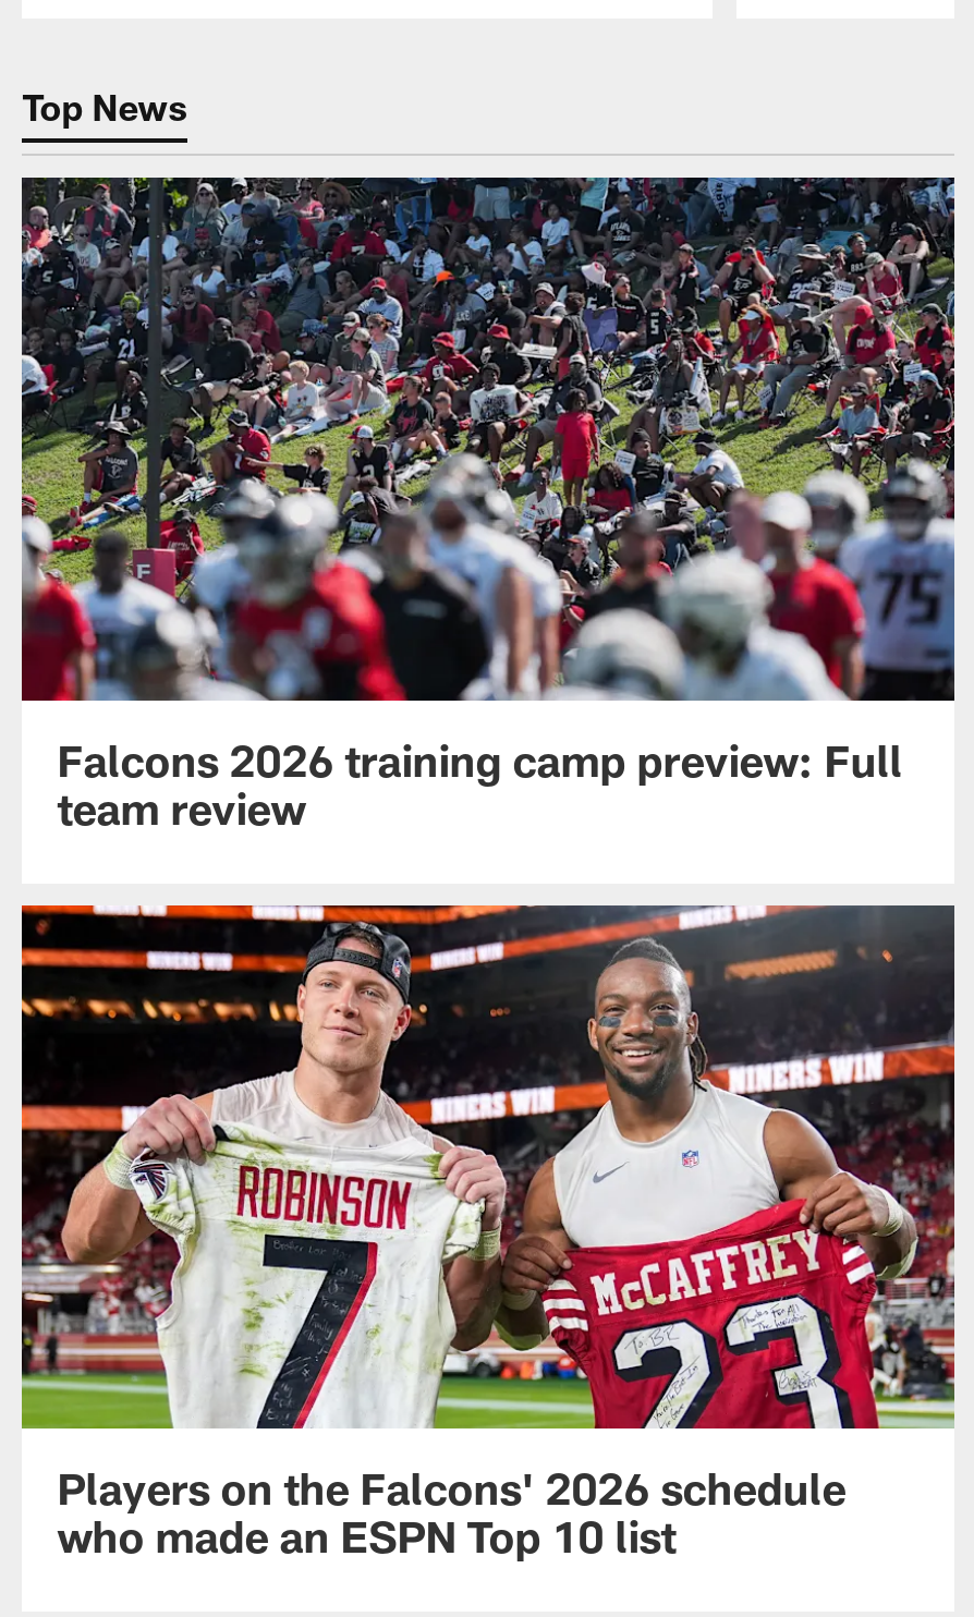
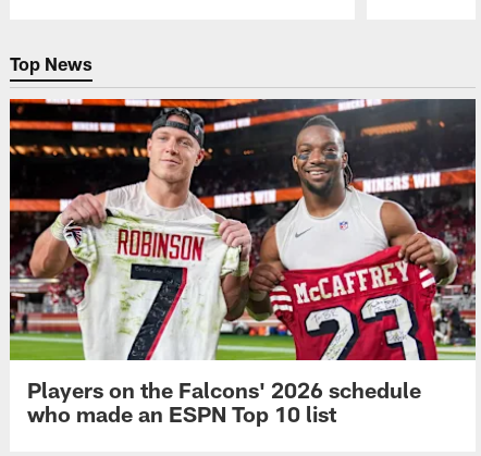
- [image]
- Falcons 2026 training camp preview: Full
- team review
